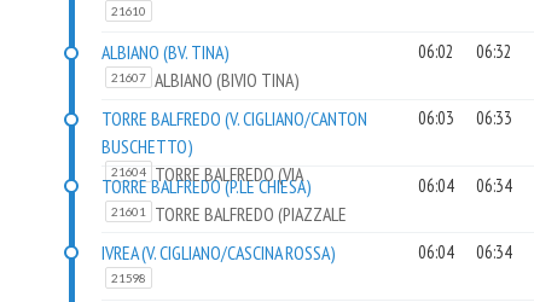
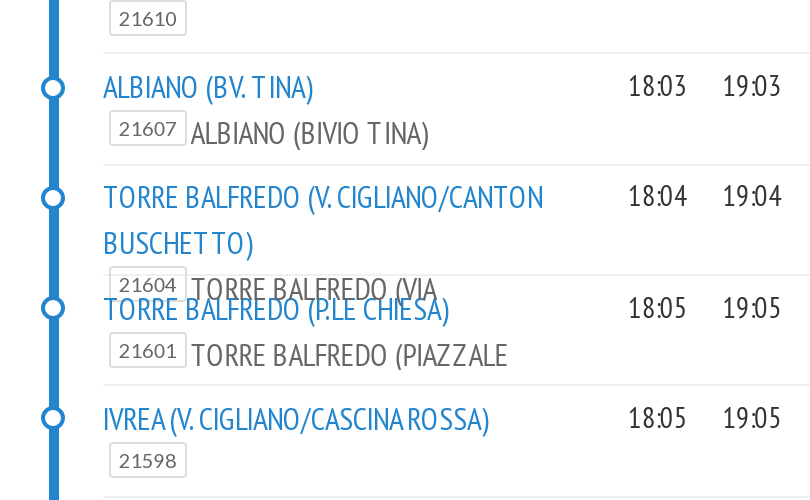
- 06:02
+ 18:03

- 06:32
+ 19:03

- 06:03
+ 18:04

- 06:33
+ 19:04

- 06:04
+ 18:05

- 06:34
+ 19:05

- 06:04
+ 18:05

- 06:34
+ 19:05
